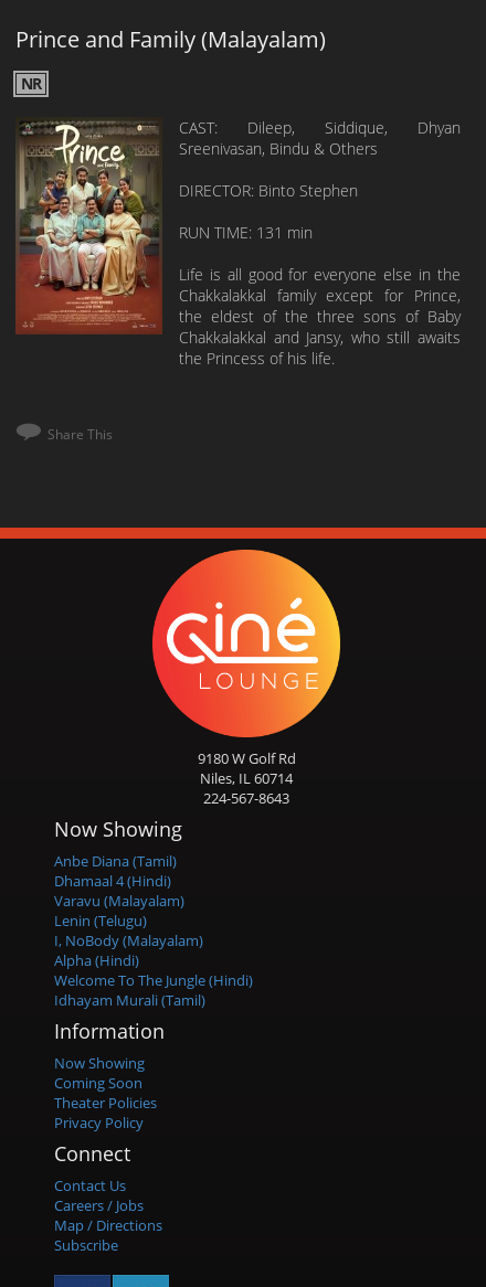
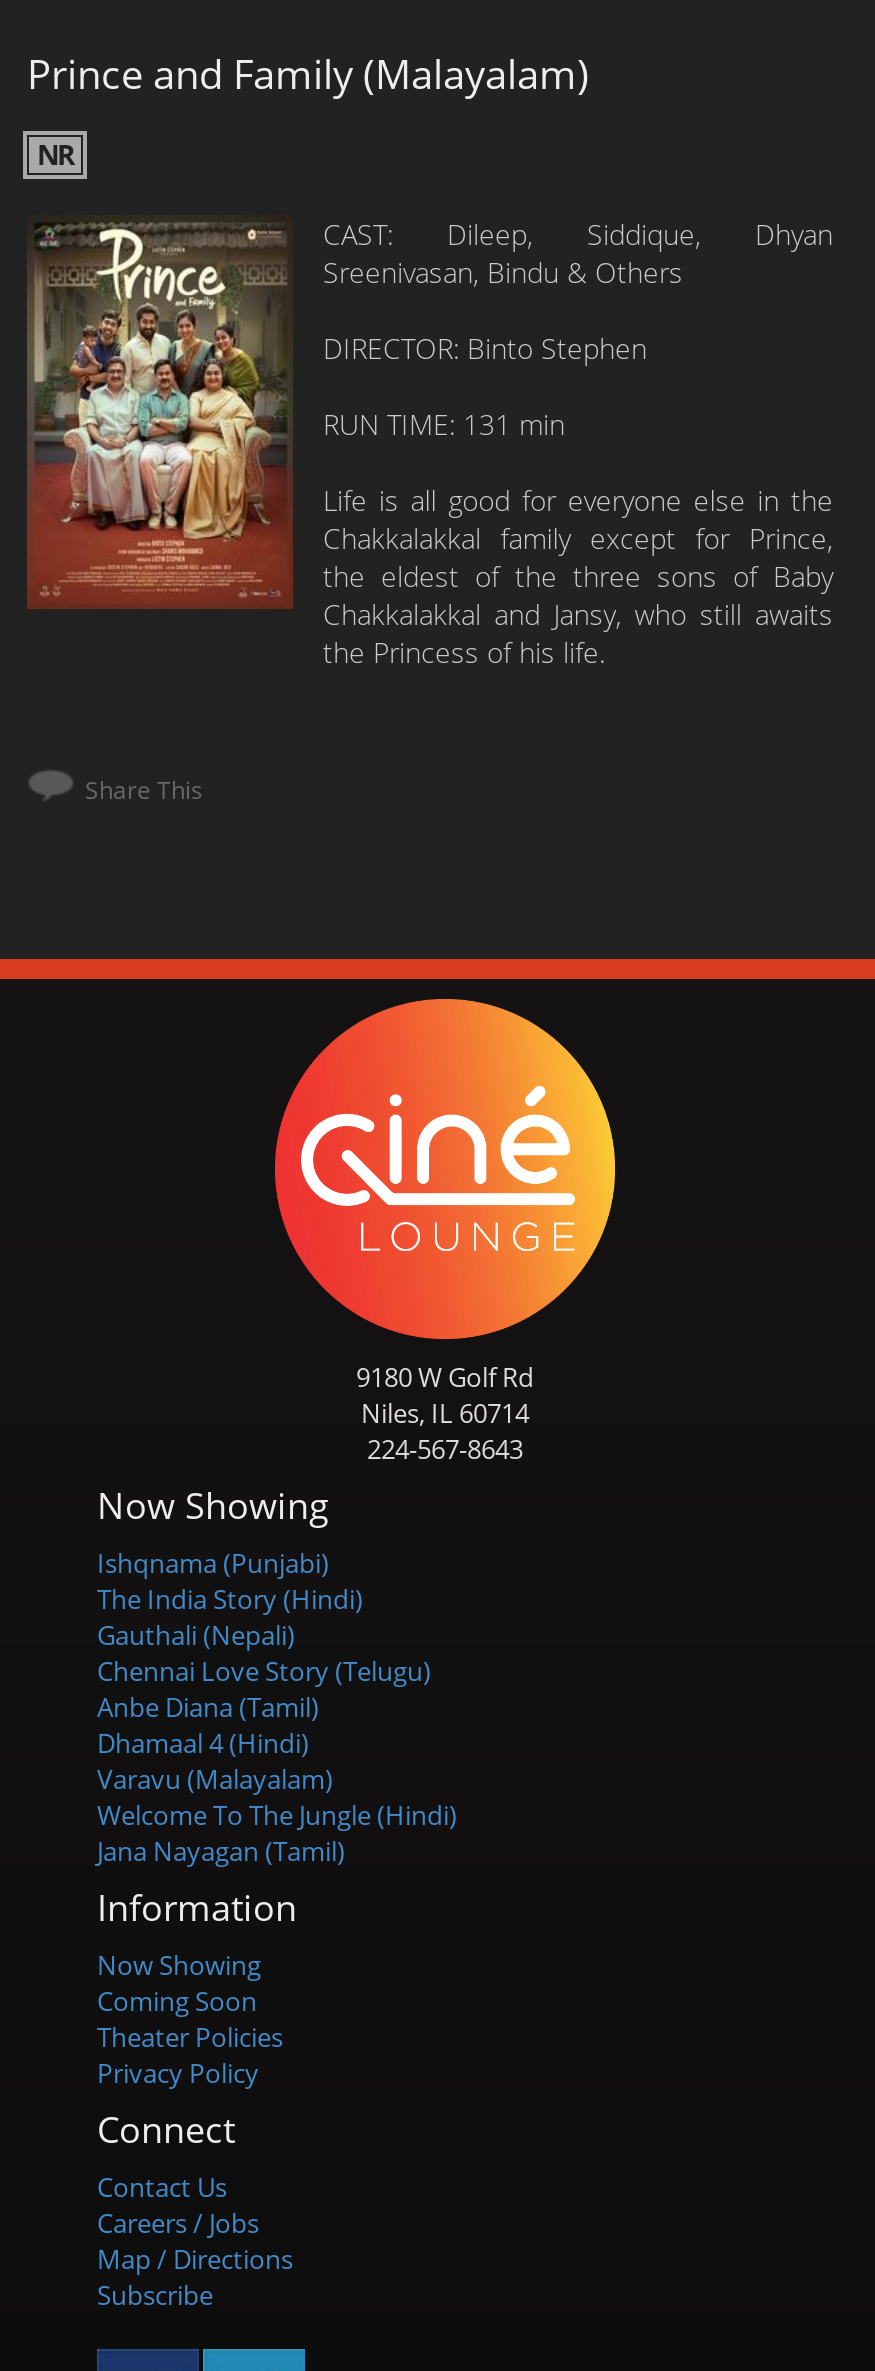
+ Ishqnama (Punjabi)
+ The India Story (Hindi)
+ Gauthali (Nepali)
+ Chennai Love Story (Telugu)

moved down: Anbe Diana (Tamil) | Dhamaal 4 (Hindi) | Varavu (Malayalam)

- Lenin (Telugu)
- I, NoBody (Malayalam)
- Alpha (Hindi)

- Idhayam Murali (Tamil)
+ Jana Nayagan (Tamil)
